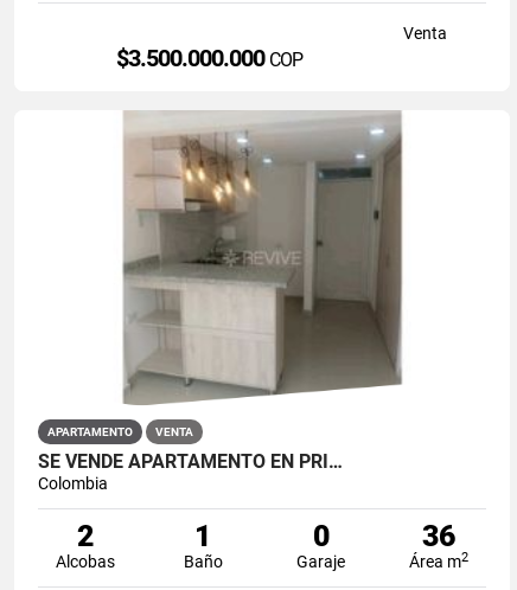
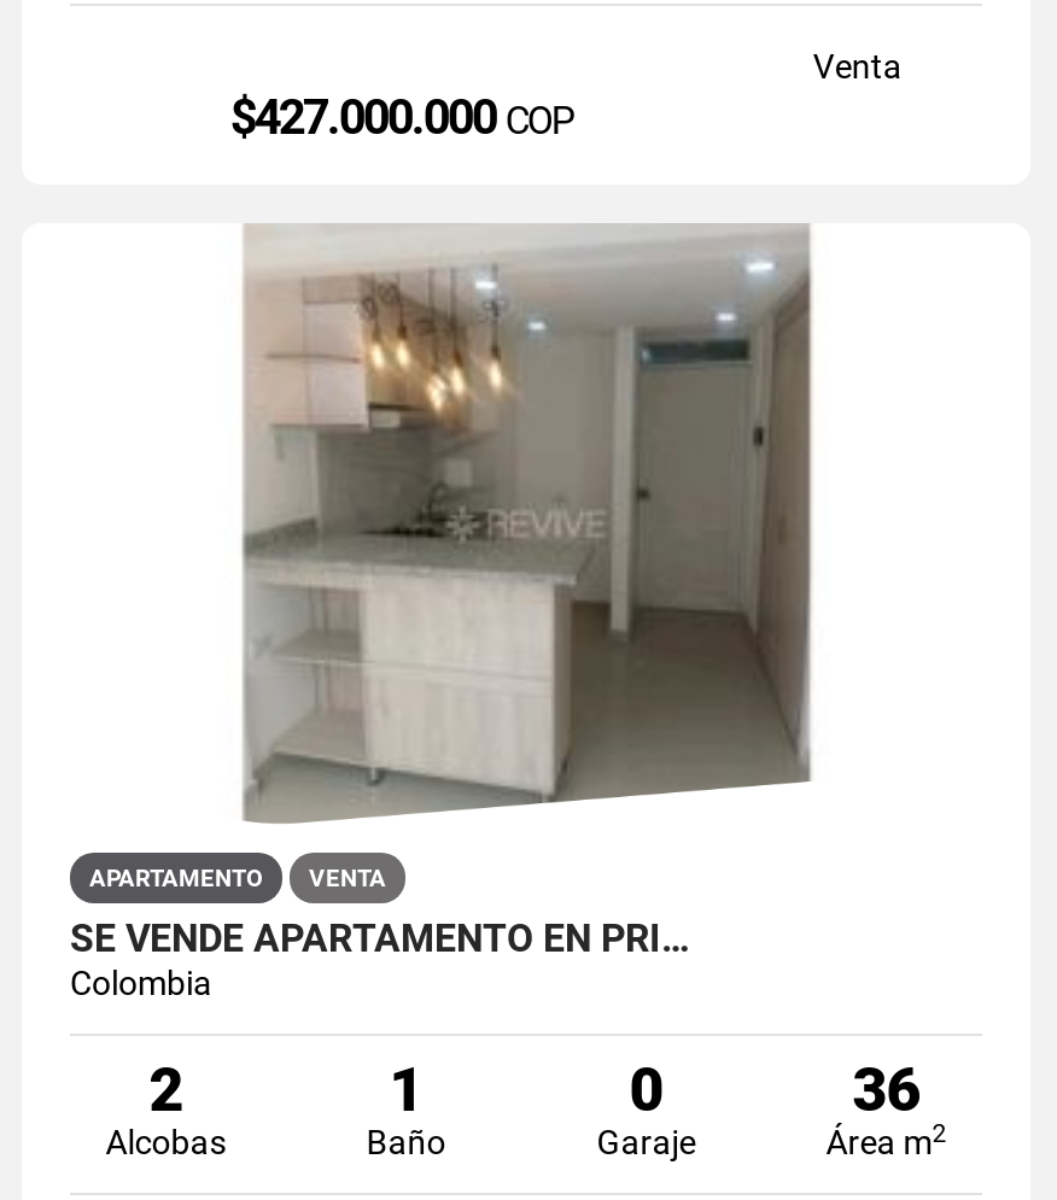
- $3.500.000.000COP
+ $427.000.000COP
